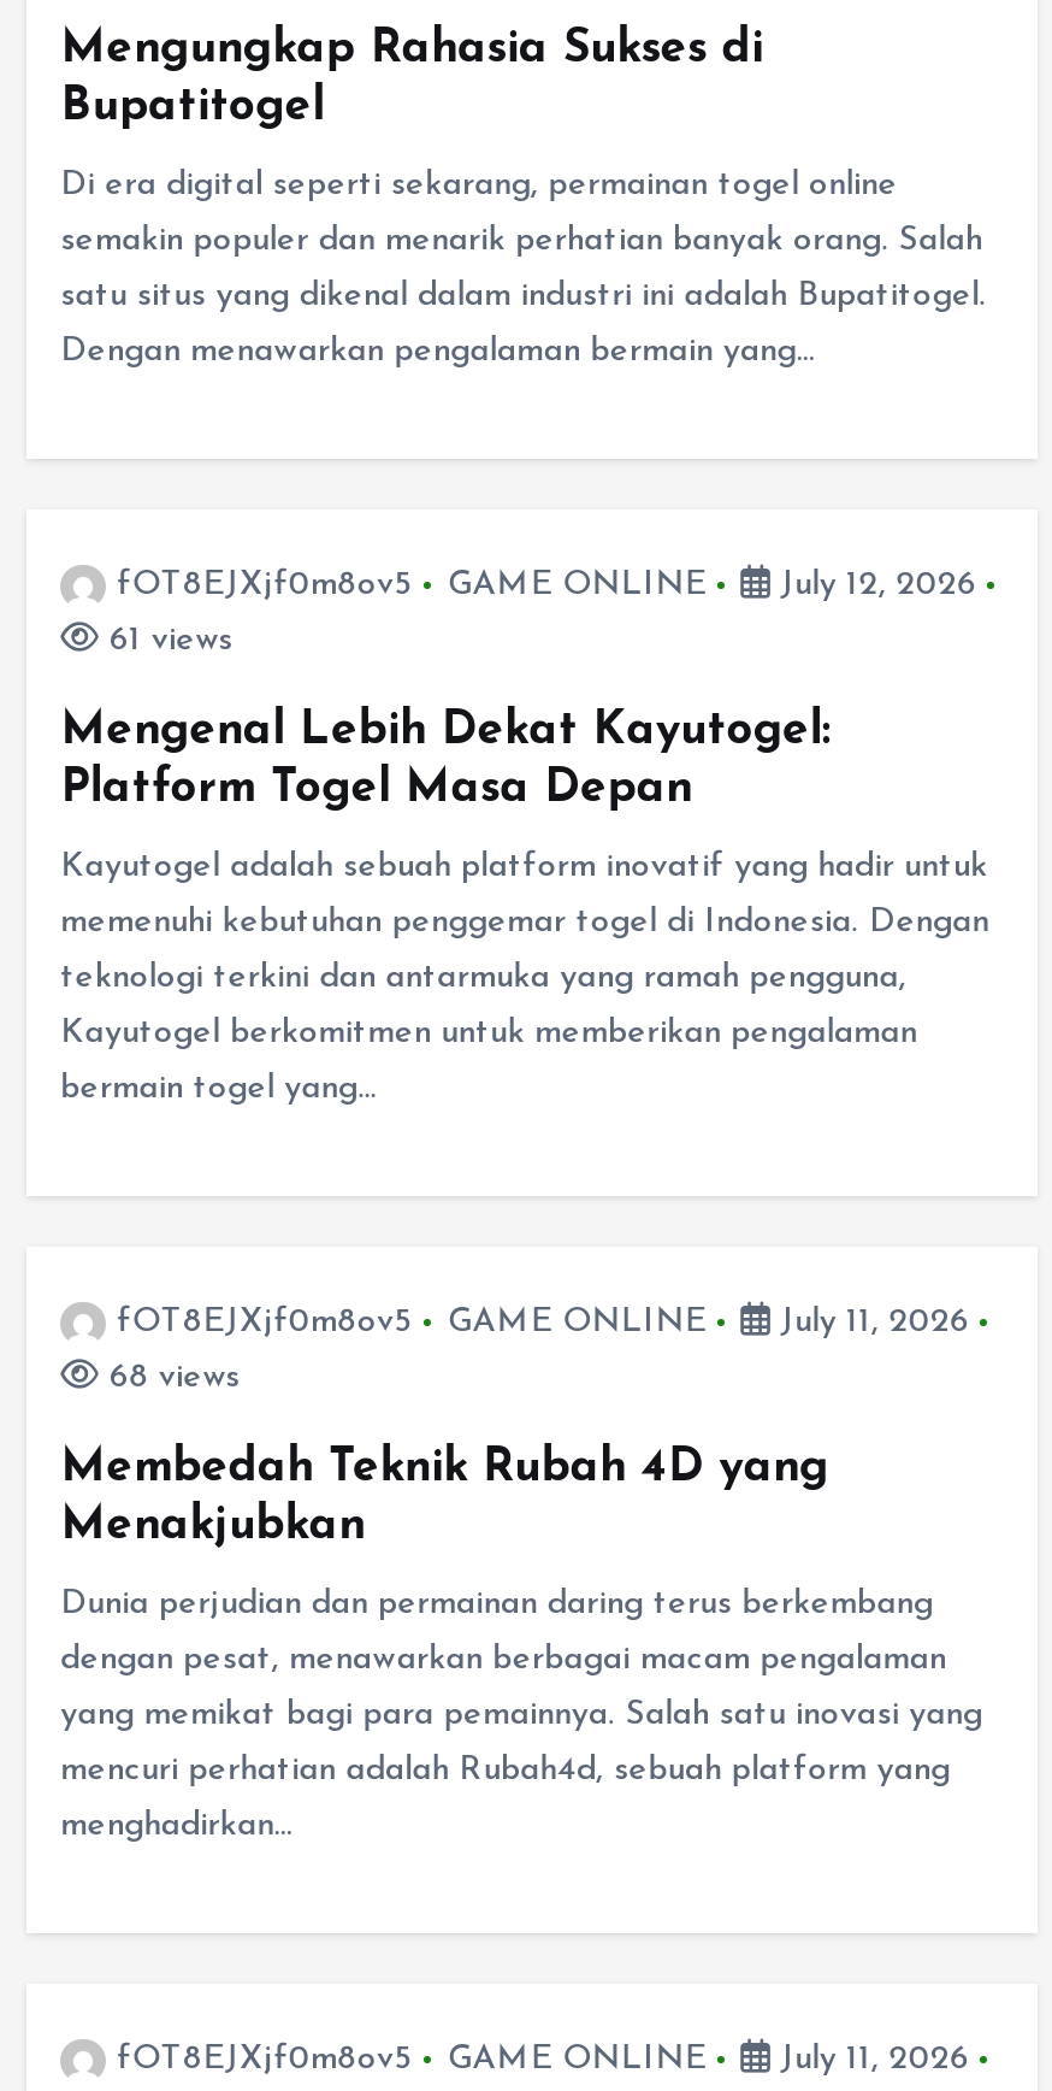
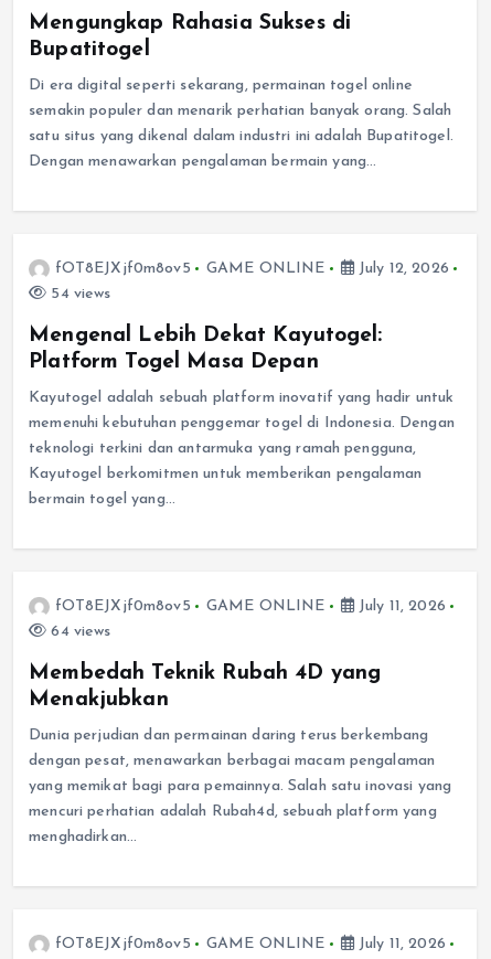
- 61 views
+ 54 views

- 68 views
+ 64 views
